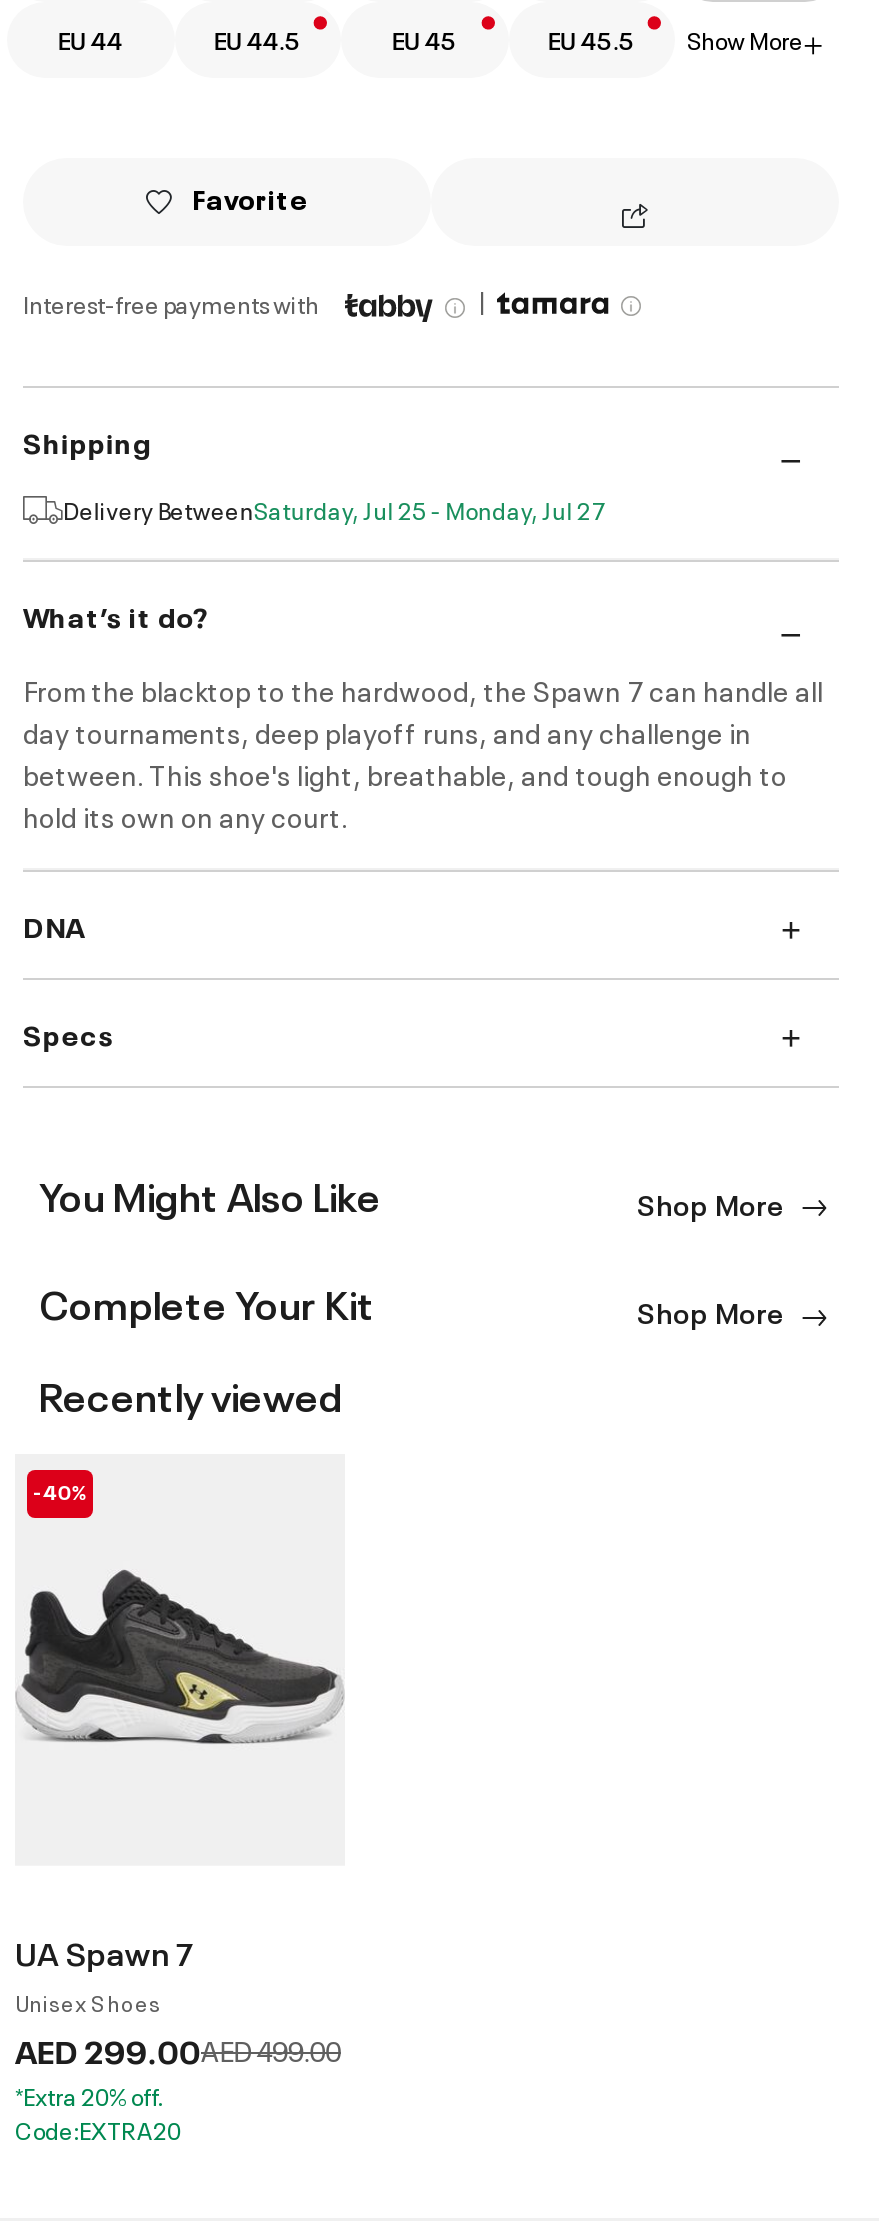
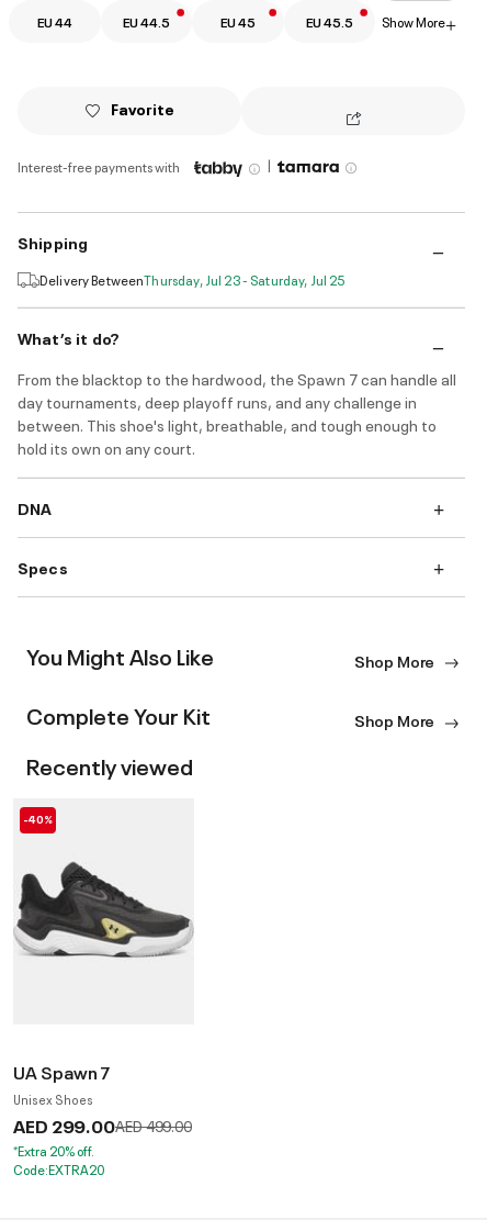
- Delivery BetweenSaturday, Jul 25 - Monday, Jul 27
+ Delivery BetweenThursday, Jul 23 - Saturday, Jul 25
